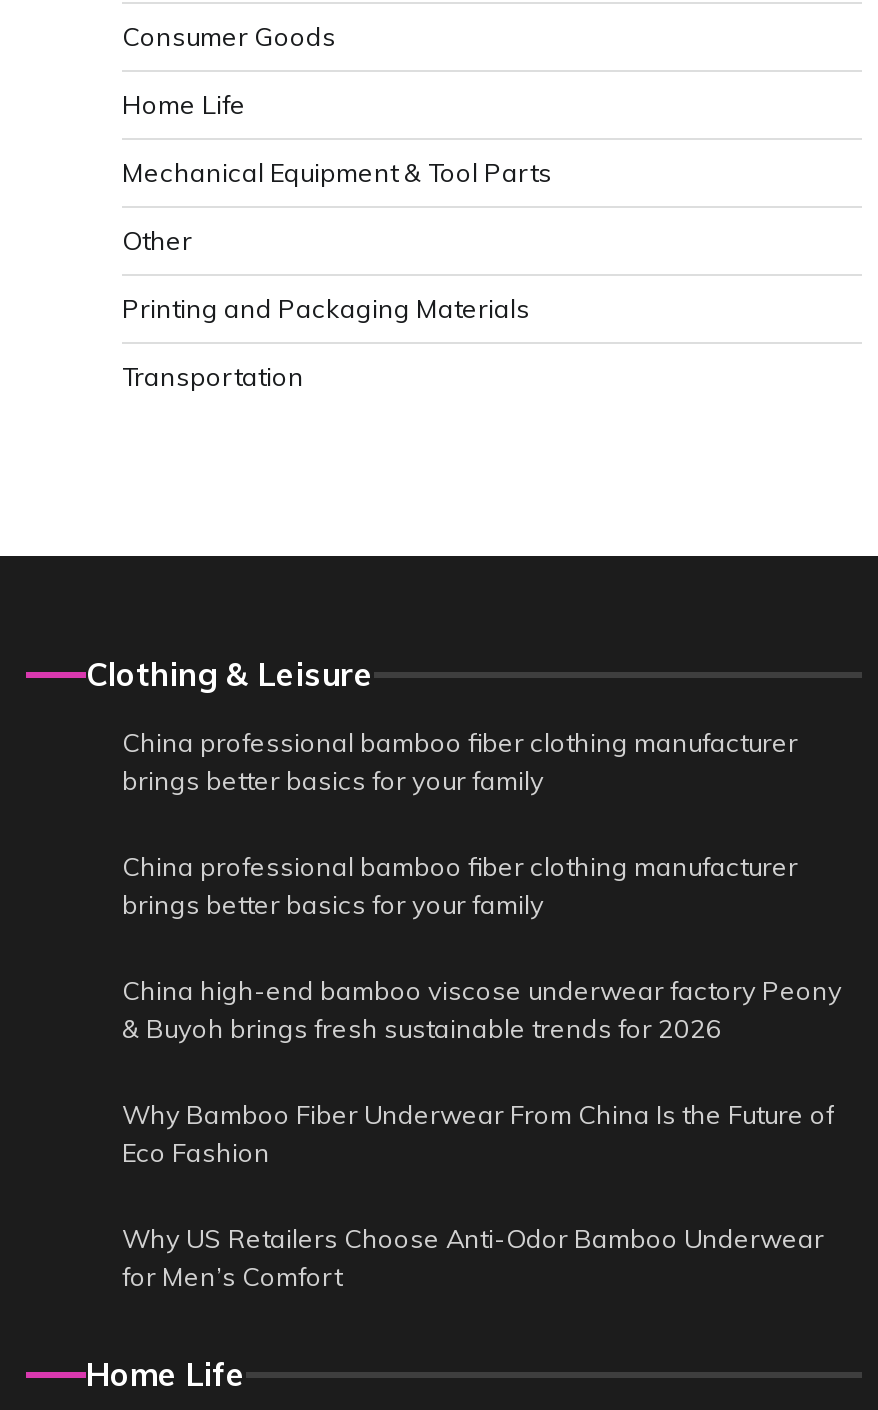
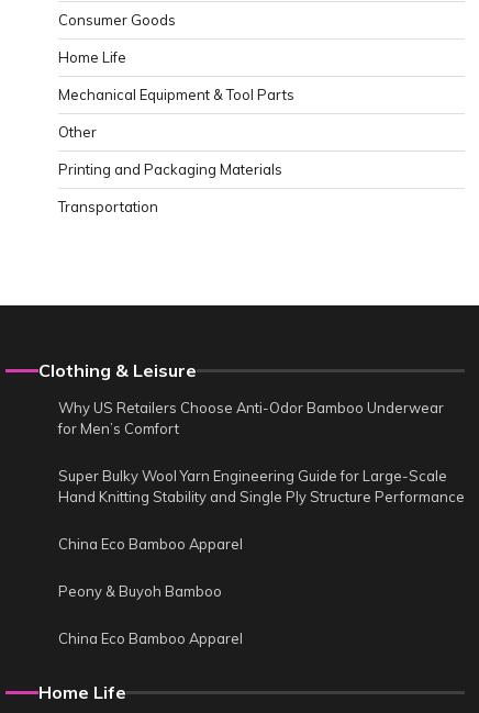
- China professional bamboo fiber clothing manufacturer
- brings better basics for your family
- China professional bamboo fiber clothing manufacturer
- brings better basics for your family
- China high-end bamboo viscose underwear factory Peony
- & Buyoh brings fresh sustainable trends for 2026
- Why Bamboo Fiber Underwear From China Is the Future of
- Eco Fashion

moved up: Why US Retailers Choose Anti-Odor Bamboo Underwear | for Men’s Comfort

+ Super Bulky Wool Yarn Engineering Guide for Large-Scale
+ Hand Knitting Stability and Single Ply Structure Performance
+ China Eco Bamboo Apparel
+ Peony & Buyoh Bamboo
+ China Eco Bamboo Apparel
